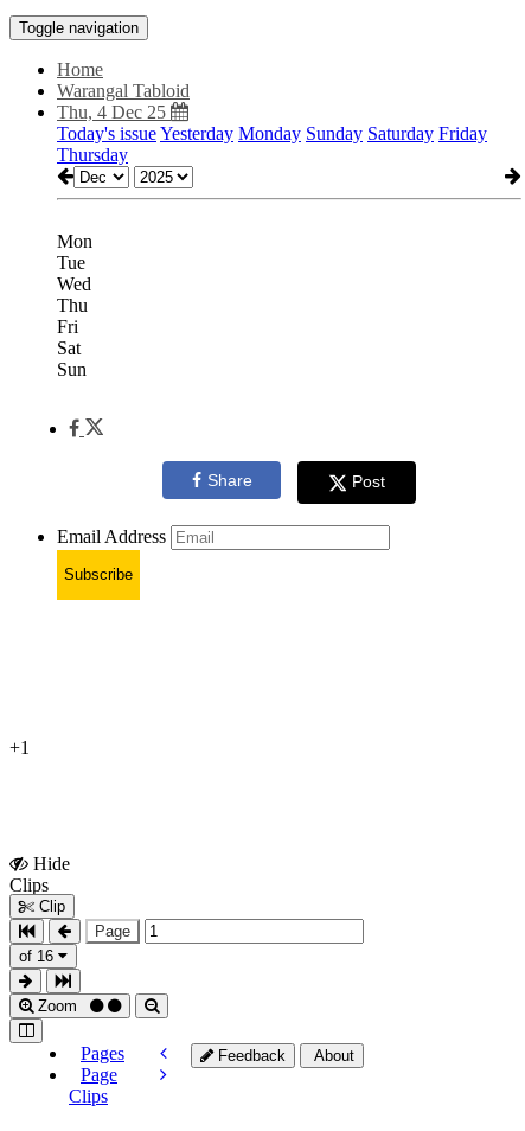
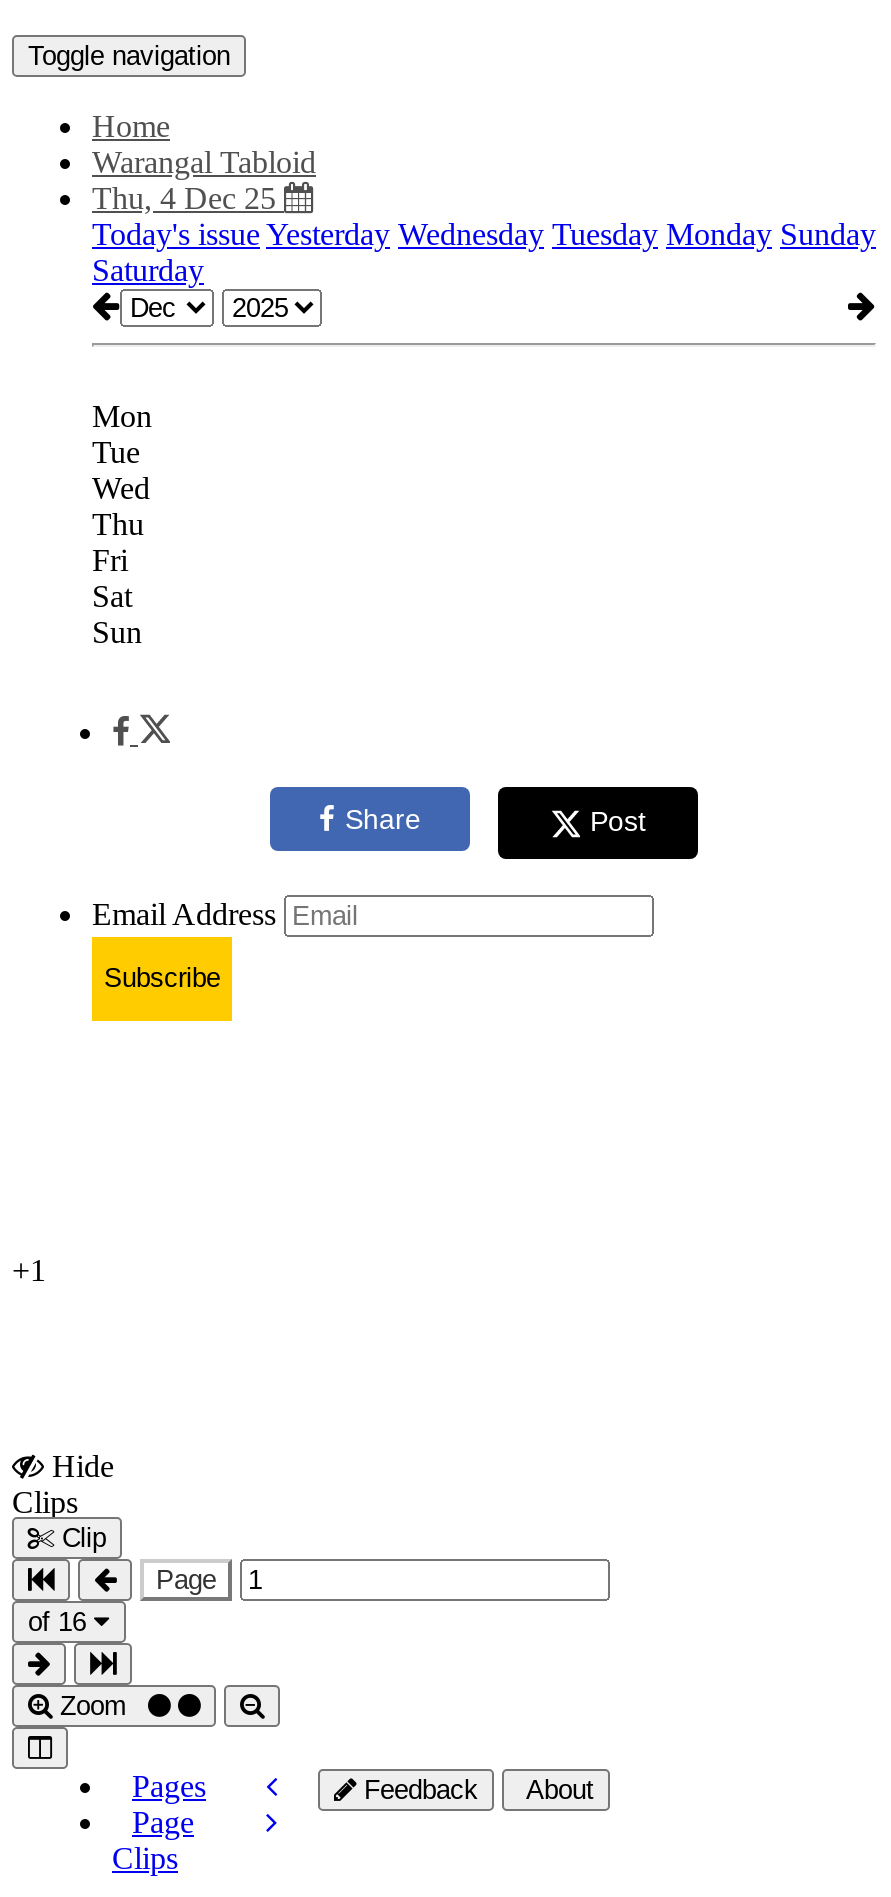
- Today's issue Yesterday Monday Sunday Saturday Friday
- Thursday
+ Today's issue Yesterday Wednesday Tuesday Monday Sunday
+ Saturday
